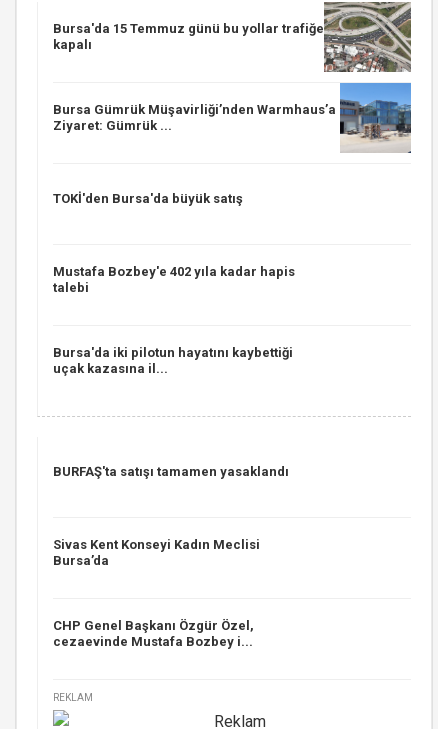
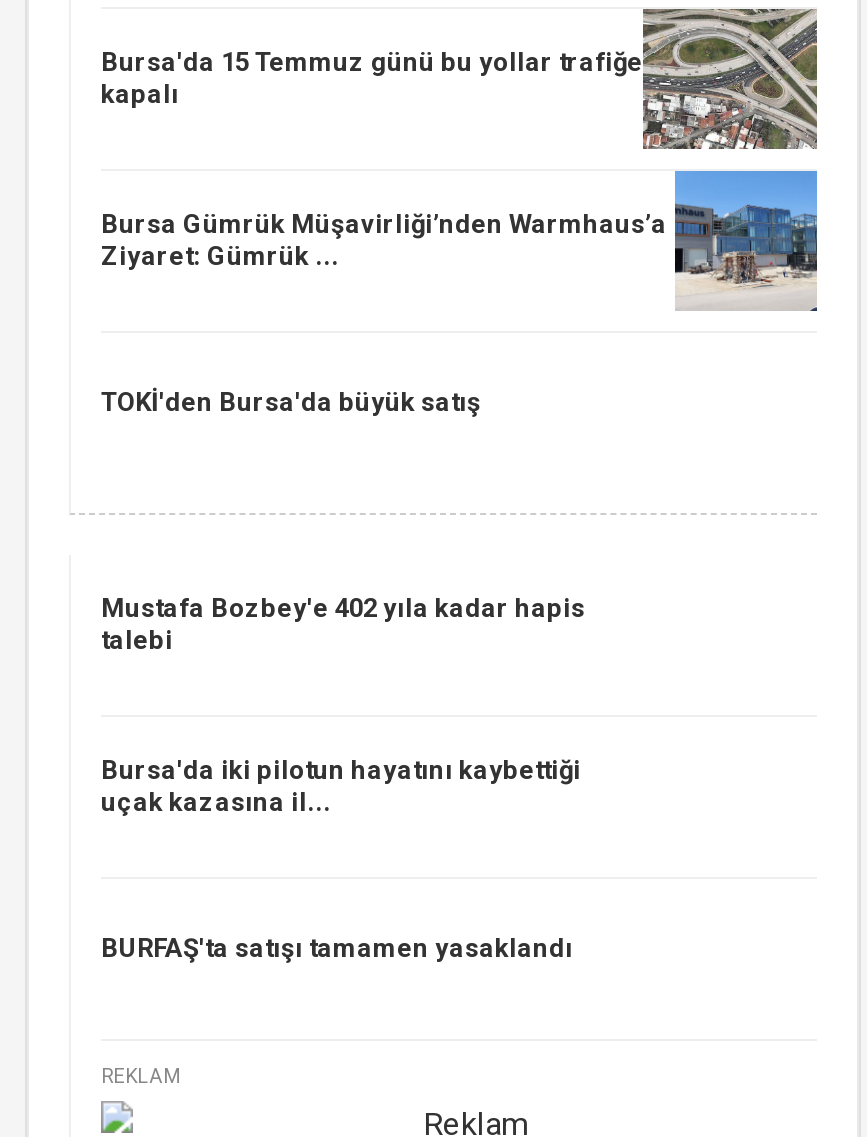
moved down: Mustafa Bozbey'e 402 yıla kadar hapis | talebi | Bursa'da iki pilotun hayatını kaybettiği | uçak kazasına il...

- Sivas Kent Konseyi Kadın Meclisi
- Bursa’da

- CHP Genel Başkanı Özgür Özel,
- cezaevinde Mustafa Bozbey i...
